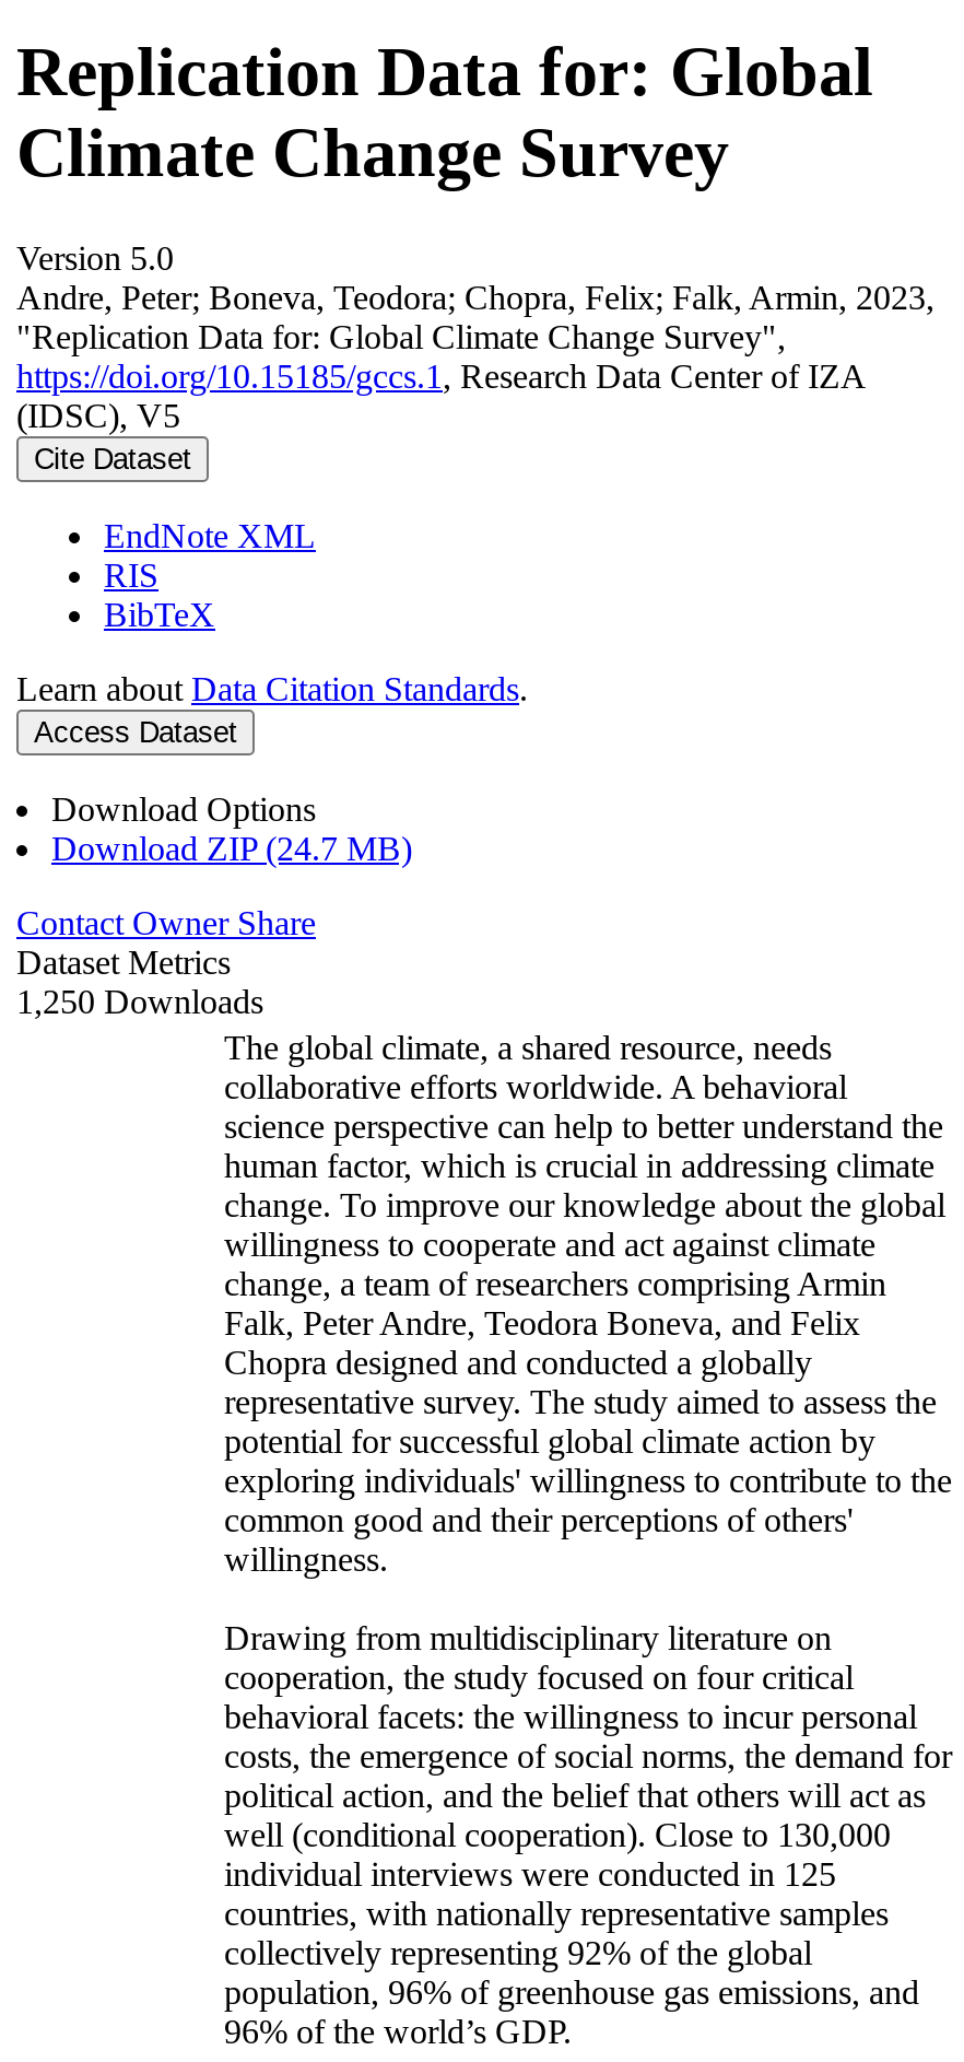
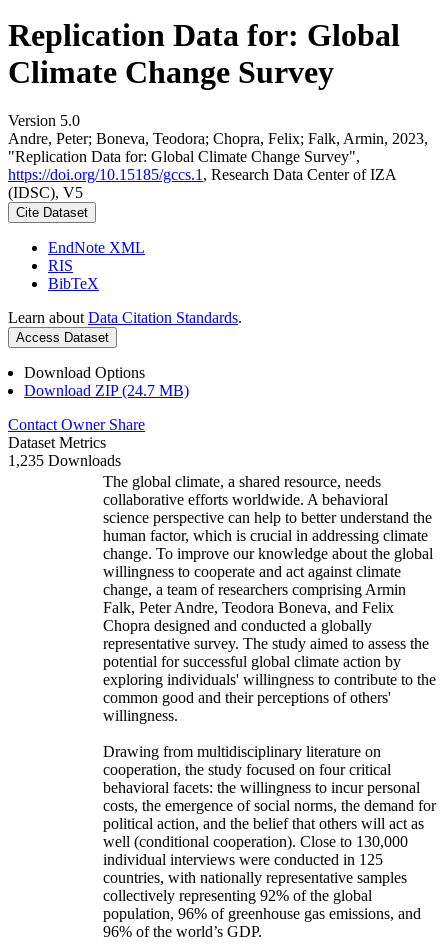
- 1,250 Downloads
+ 1,235 Downloads
